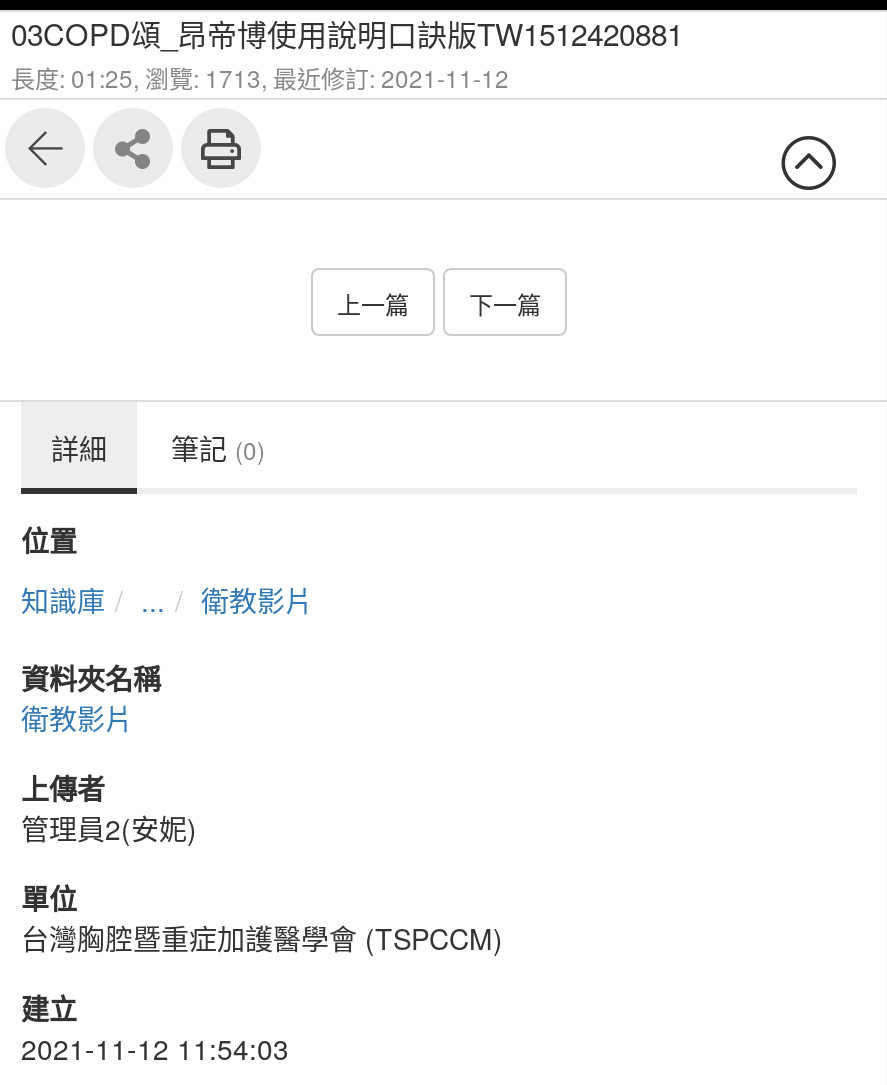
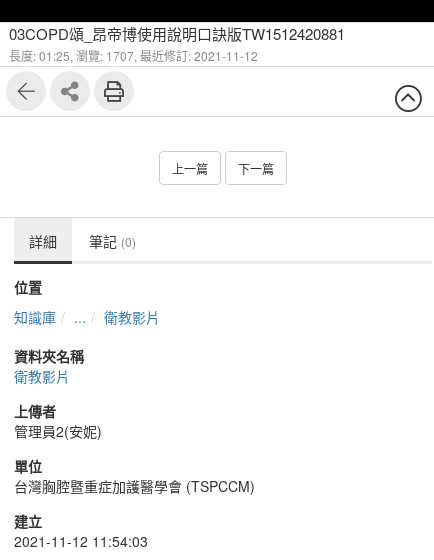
- 長度: 01:25,瀏覽: 1713,最近修訂: 2021-11-12
+ 長度: 01:25,瀏覽: 1707,最近修訂: 2021-11-12
